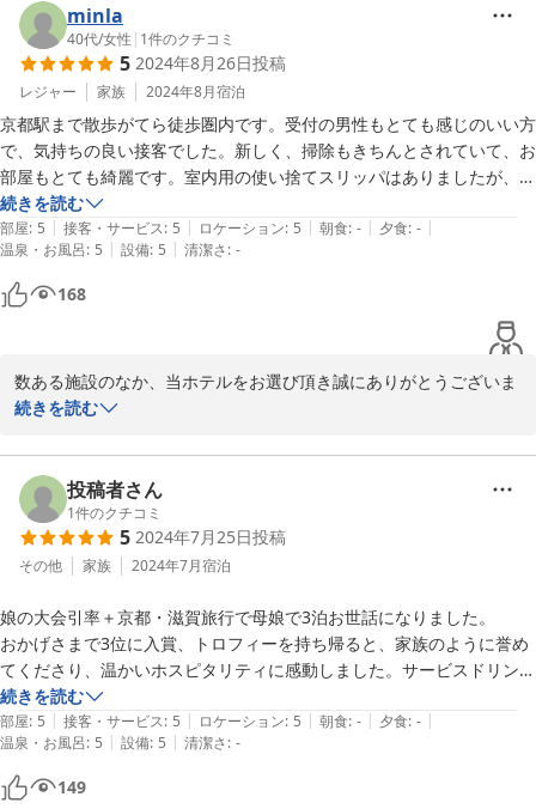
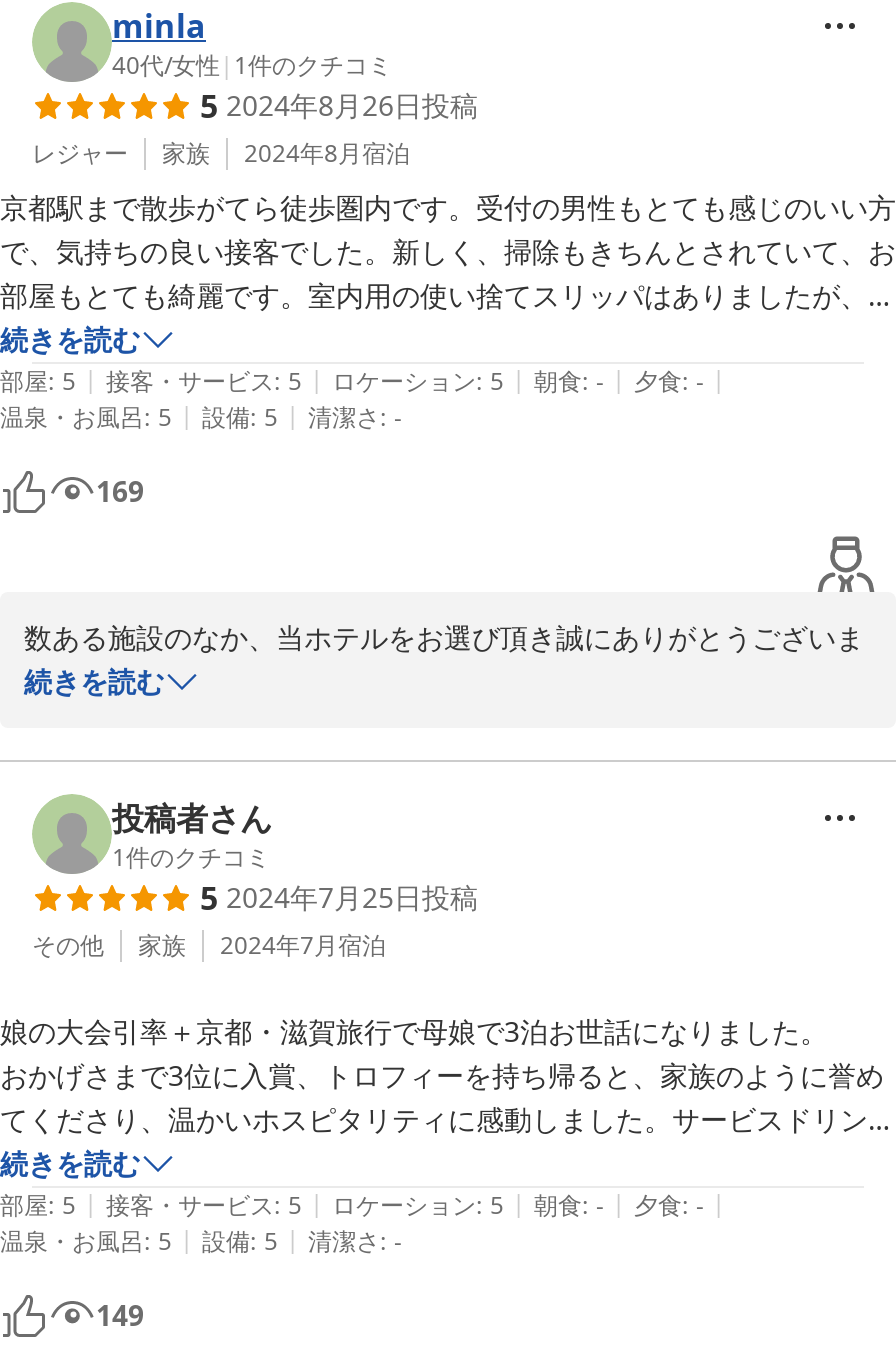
- 168
+ 169
